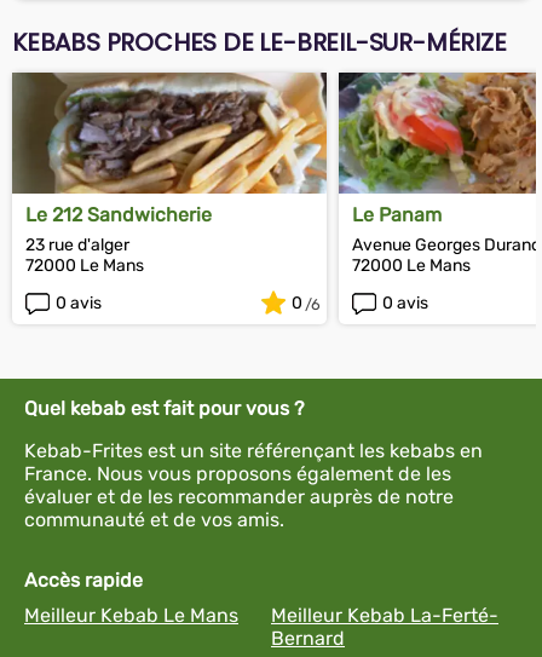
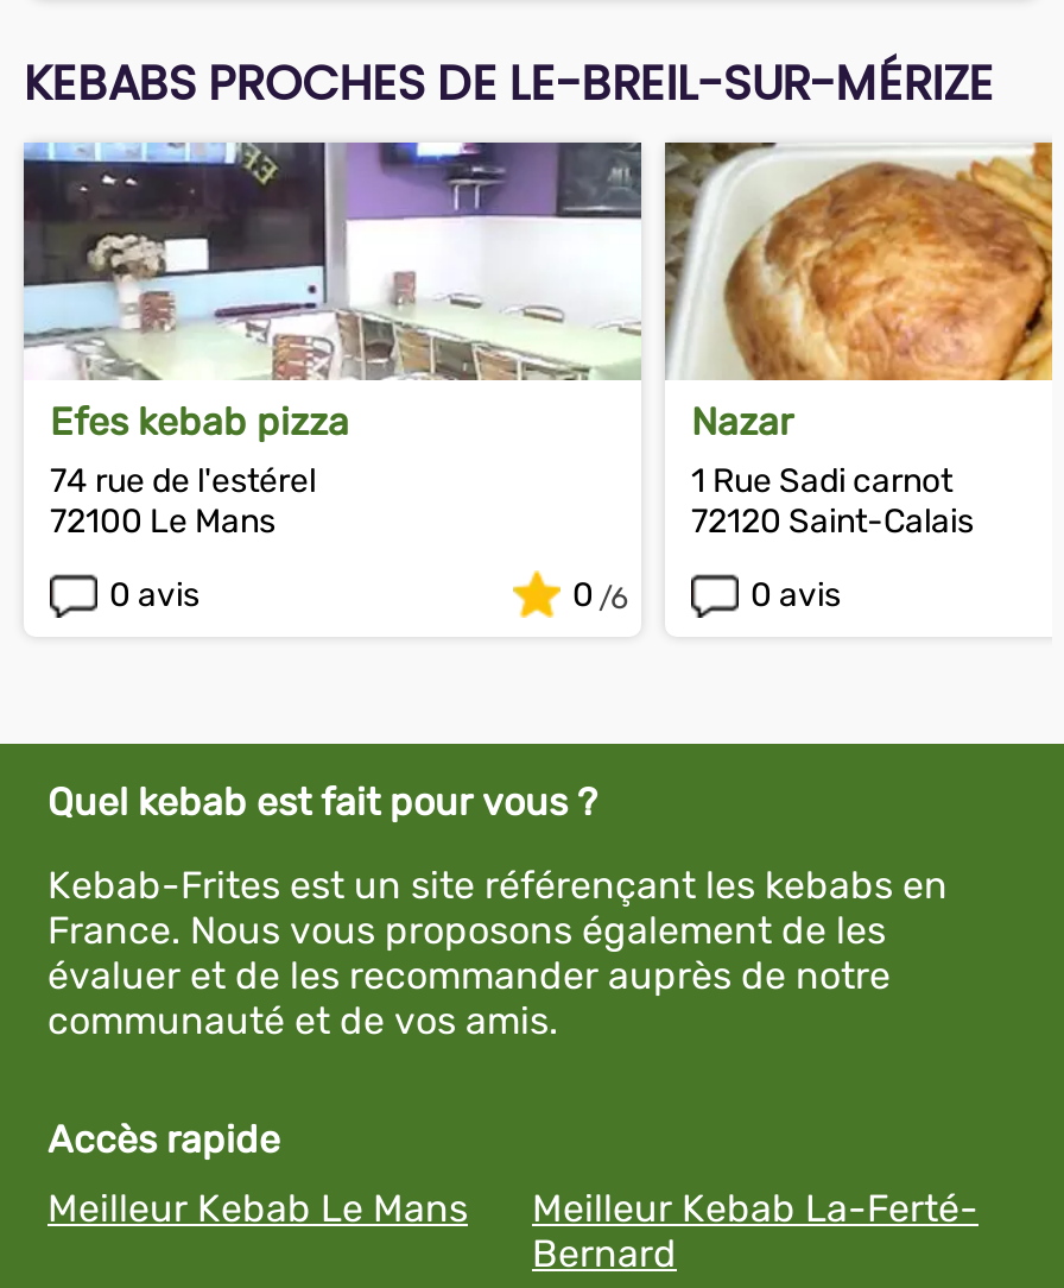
- [image]
- Le 212 Sandwicherie
- 23 rue d'alger
- 72000 Le Mans
+ [image]
+ Efes kebab pizza
+ 74 rue de l'estérel
+ 72100 Le Mans

- [image]
- Le Panam
- Avenue Georges Durand
- 72000 Le Mans
+ [image]
+ Nazar
+ 1 Rue Sadi carnot
+ 72120 Saint-Calais
